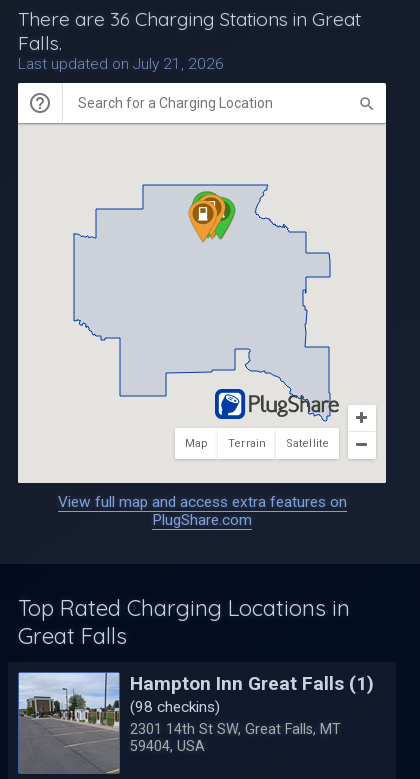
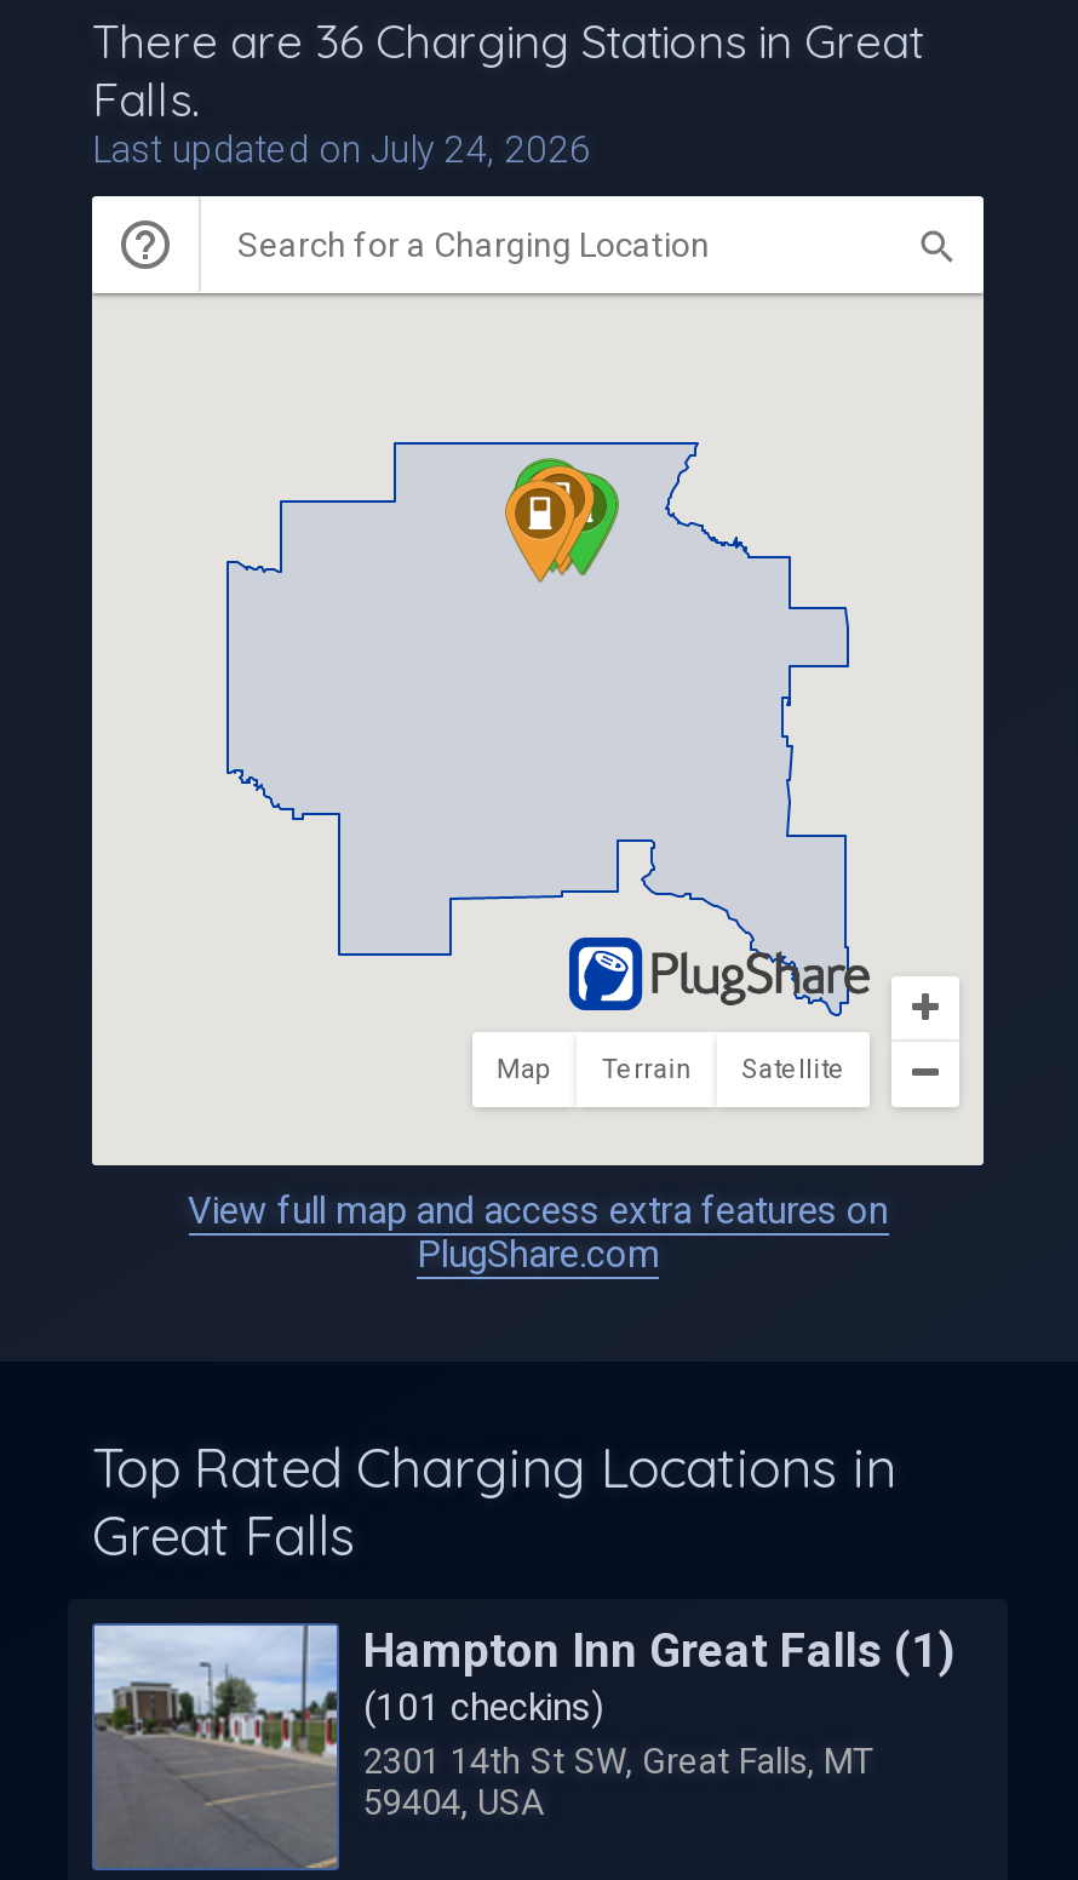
- Last updated on July 21, 2026
+ Last updated on July 24, 2026

- (98 checkins)
+ (101 checkins)
